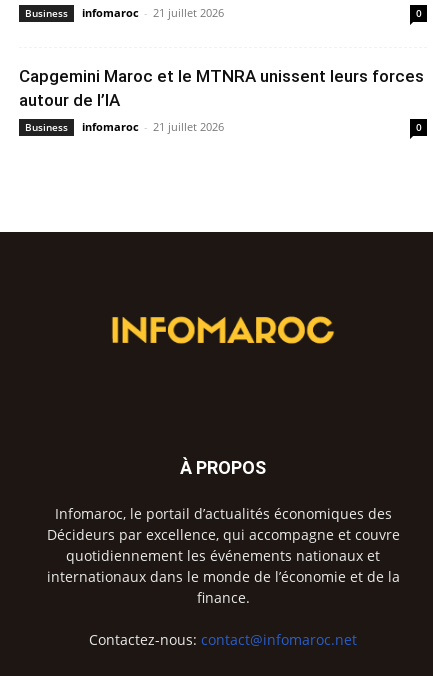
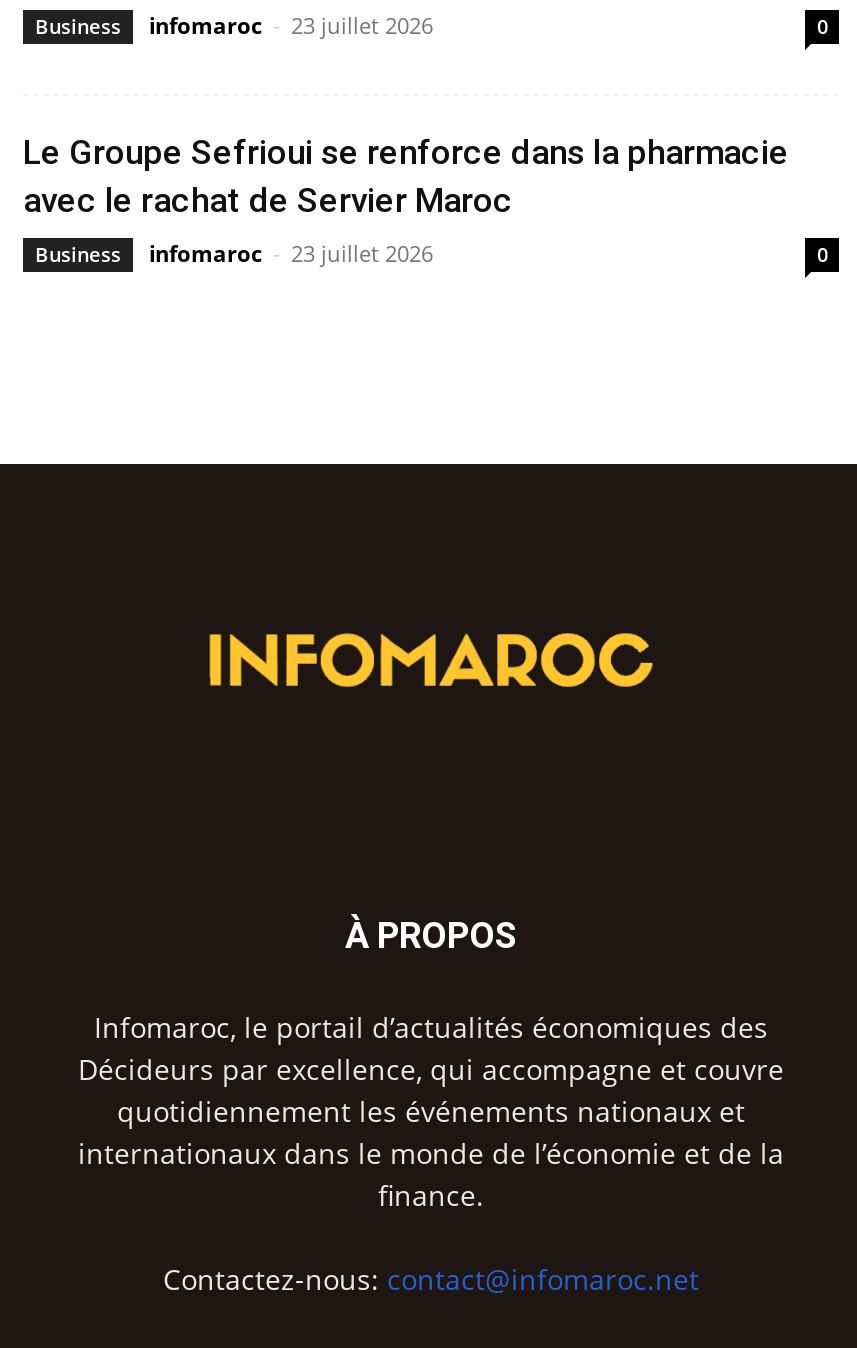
- infomaroc - 21 juillet 2026
+ infomaroc - 23 juillet 2026

- Capgemini Maroc et le MTNRA unissent leurs forces
- autour de l’IA
+ Le Groupe Sefrioui se renforce dans la pharmacie
+ avec le rachat de Servier Maroc

- infomaroc - 21 juillet 2026
+ infomaroc - 23 juillet 2026
